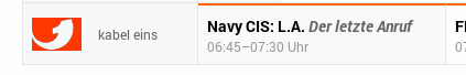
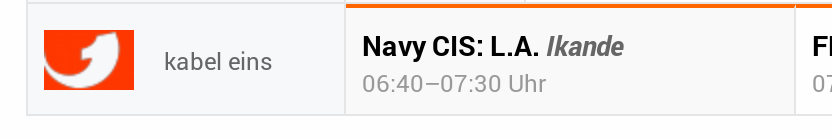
- Navy CIS: L.A. Der letzte Anruf
- 06:45–07:30 Uhr
+ Navy CIS: L.A. Ikande
+ 06:40–07:30 Uhr
